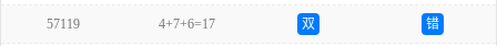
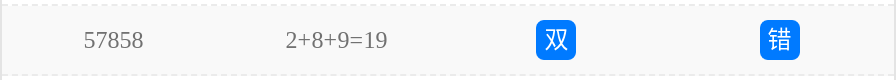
- 57119
+ 57858

- 4+7+6=17
+ 2+8+9=19
